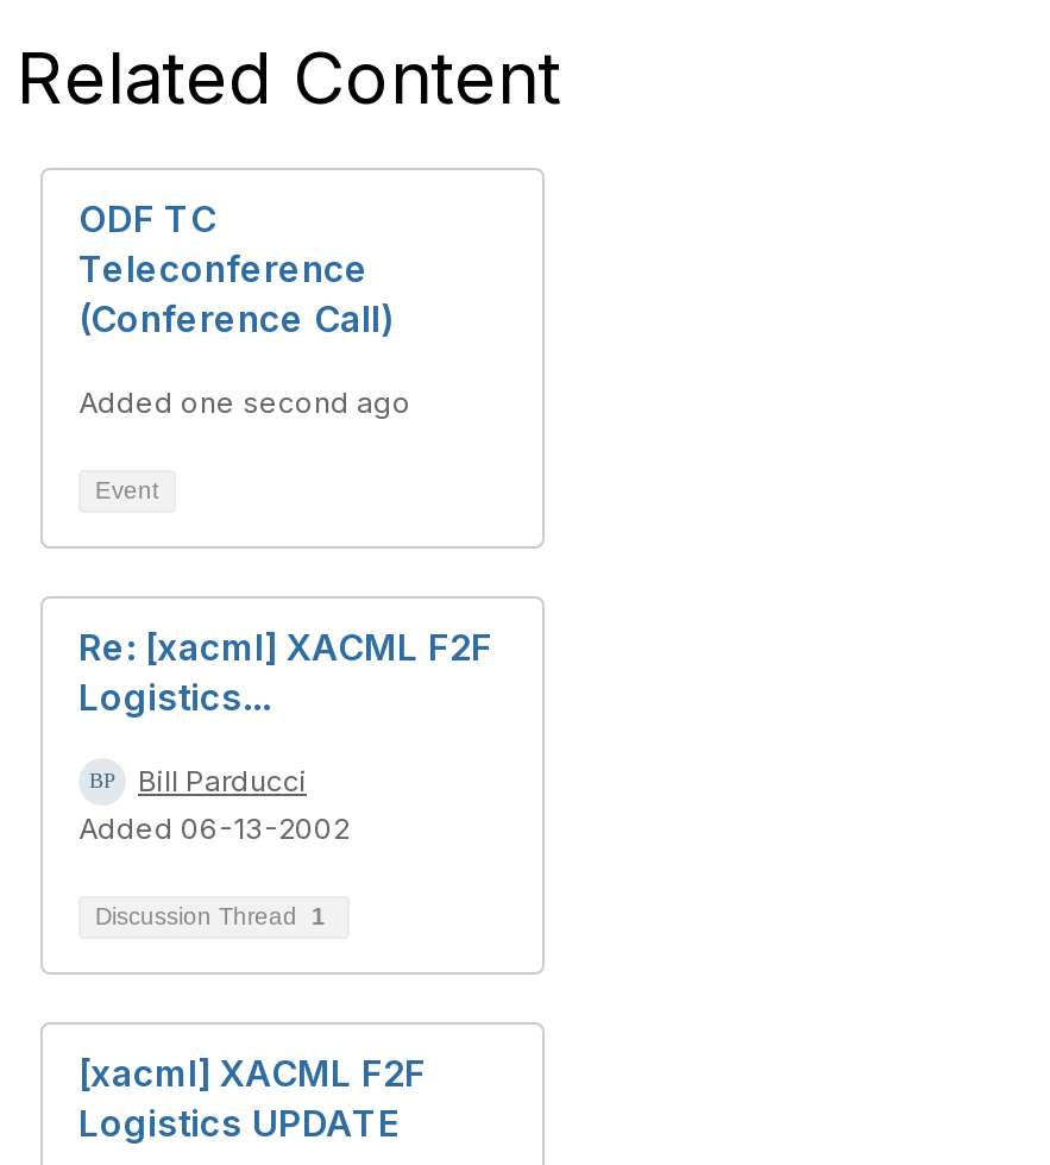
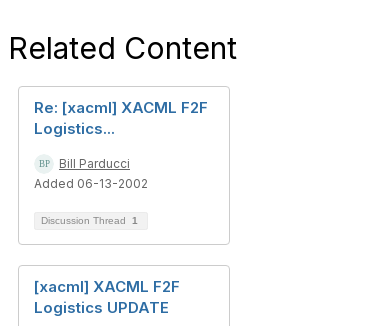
- ODF TC
- Teleconference
- (Conference Call)
- Added one second ago
- Event
